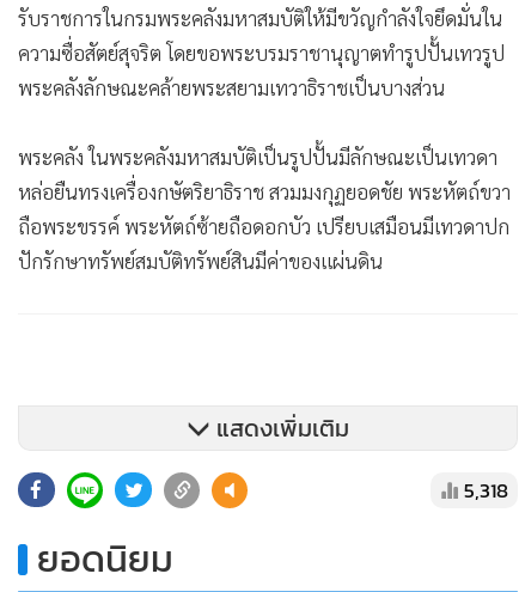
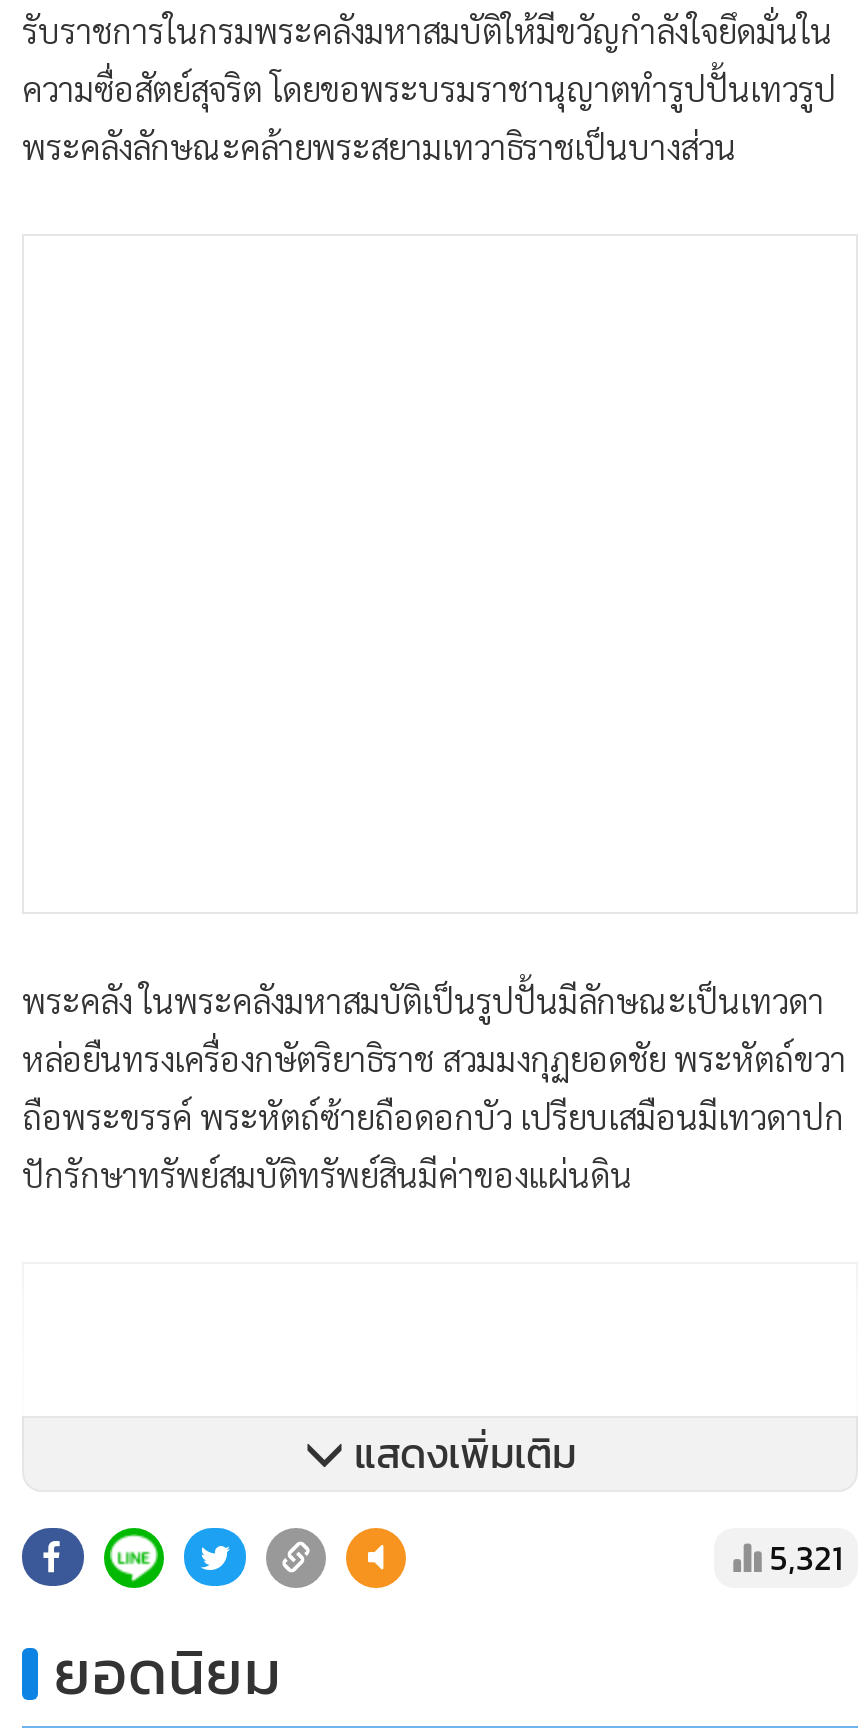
- 5,318
+ 5,321
